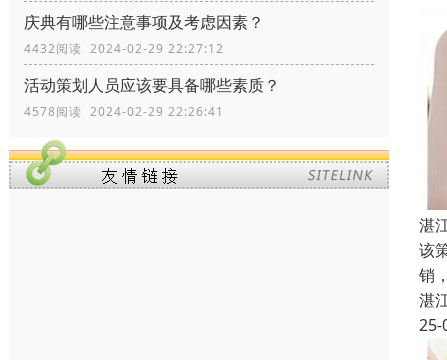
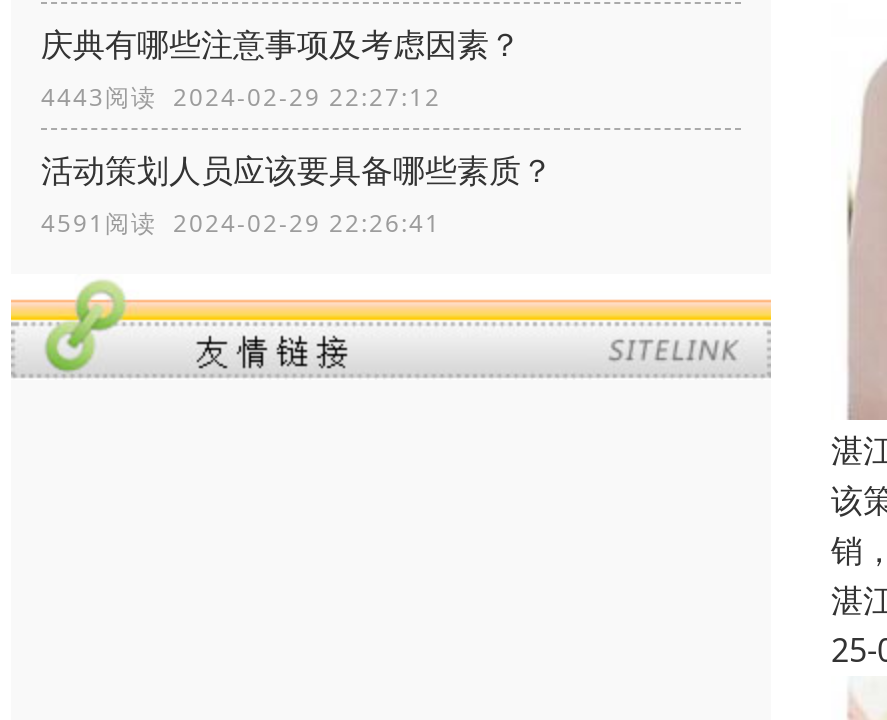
- 4432阅读 2024-02-29 22:27:12
+ 4443阅读 2024-02-29 22:27:12

- 4578阅读 2024-02-29 22:26:41
+ 4591阅读 2024-02-29 22:26:41
